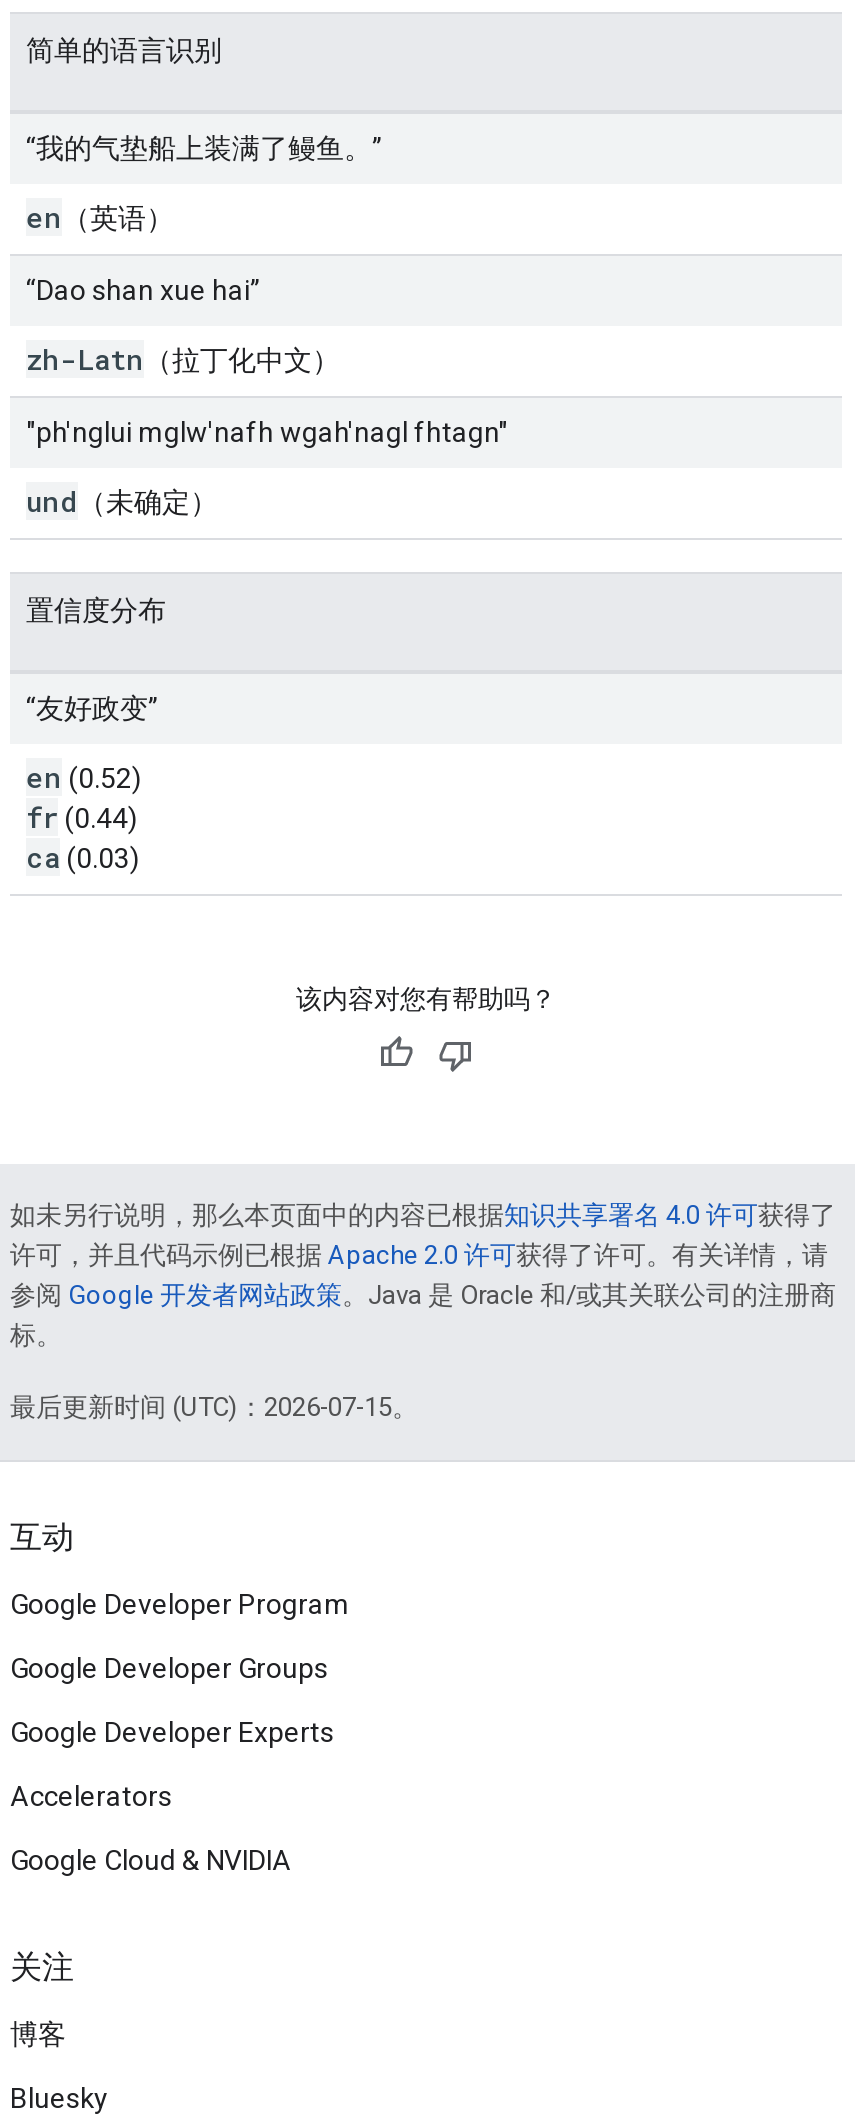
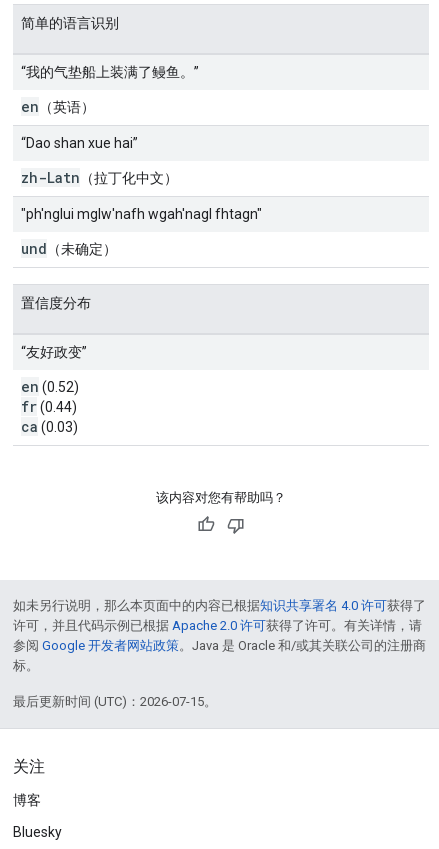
- 互动
- Google Developer Program
- Google Developer Groups
- Google Developer Experts
- Accelerators
- Google Cloud & NVIDIA
